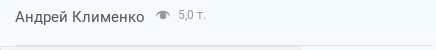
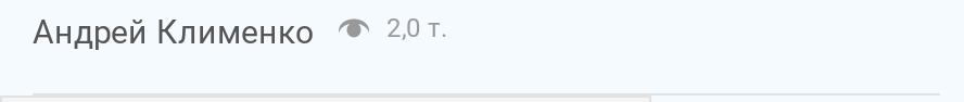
- 5,0 т.
+ 2,0 т.
